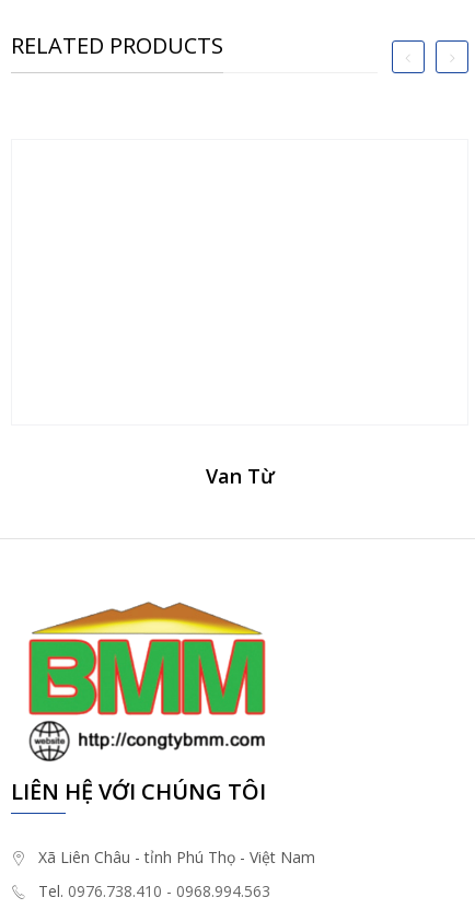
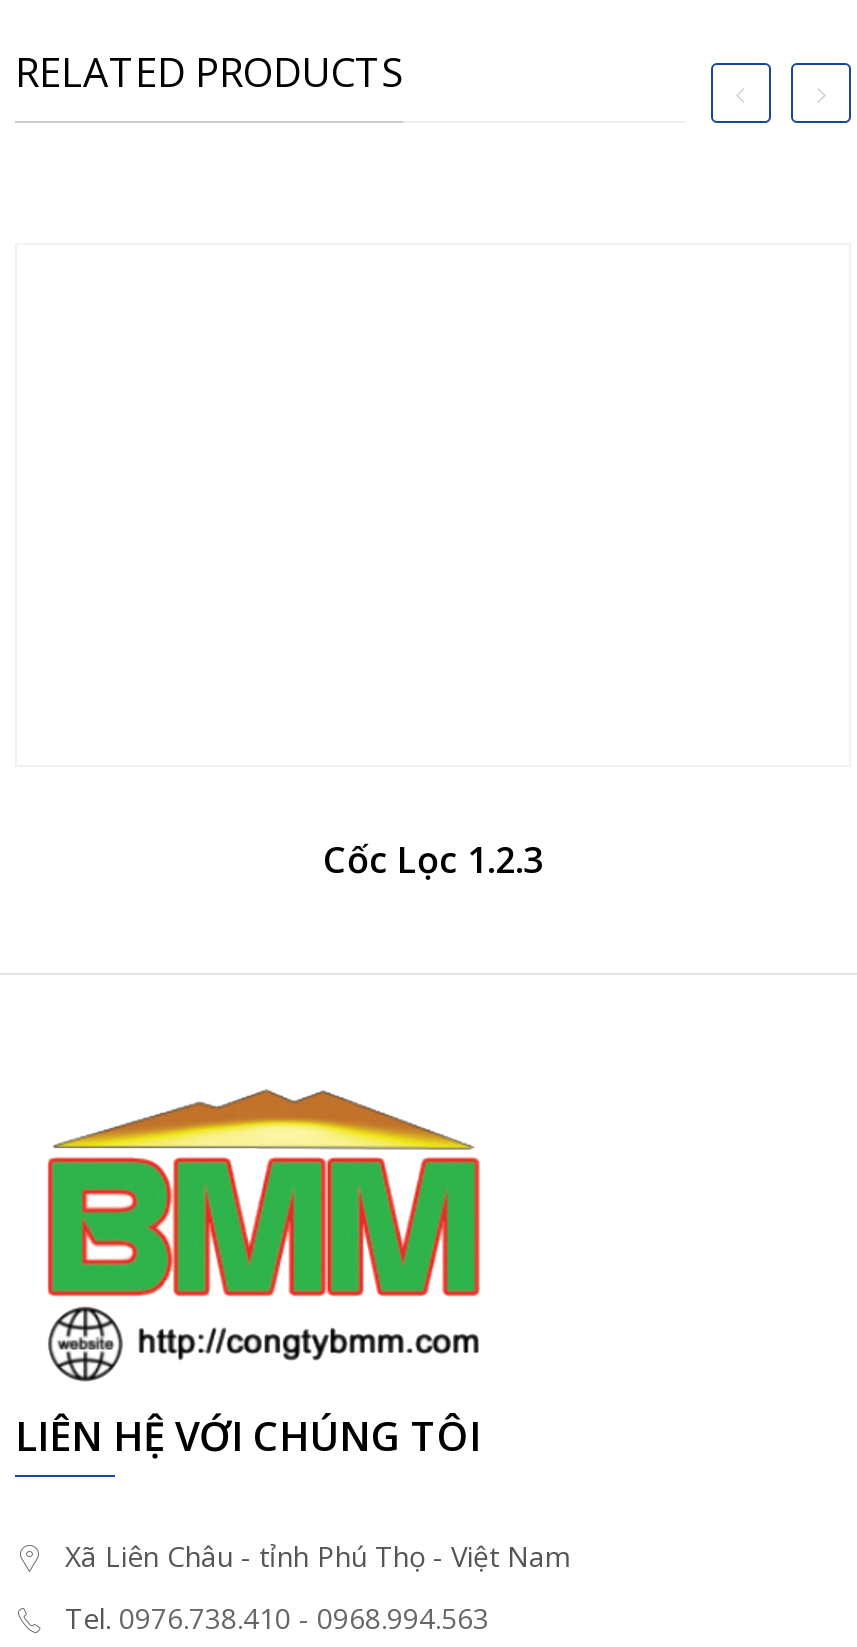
- Van Từ
+ Cốc Lọc 1.2.3
